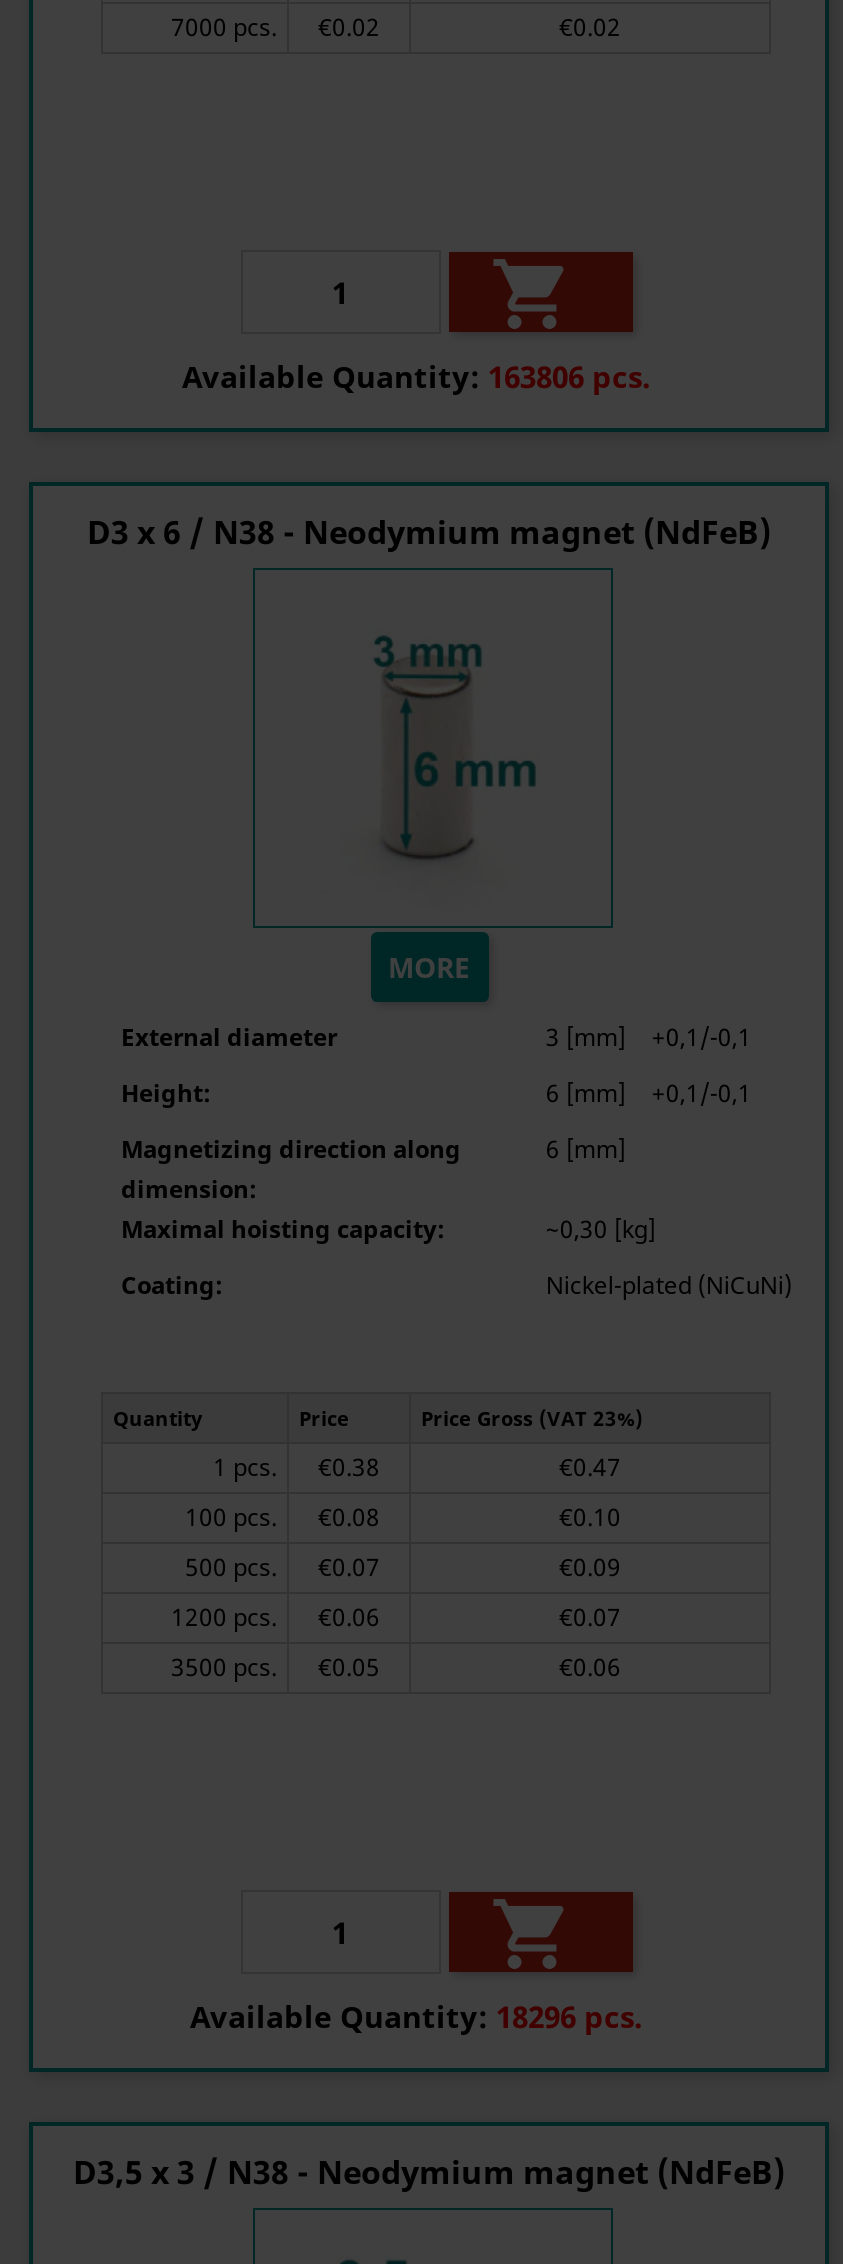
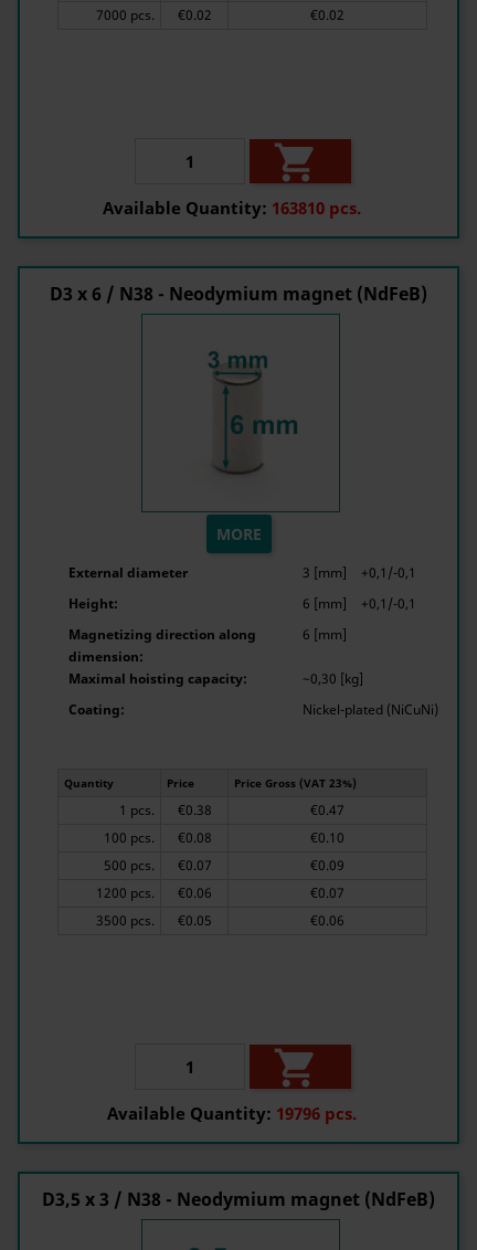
- Available Quantity: 163806 pcs.
+ Available Quantity: 163810 pcs.

- Available Quantity: 18296 pcs.
+ Available Quantity: 19796 pcs.
